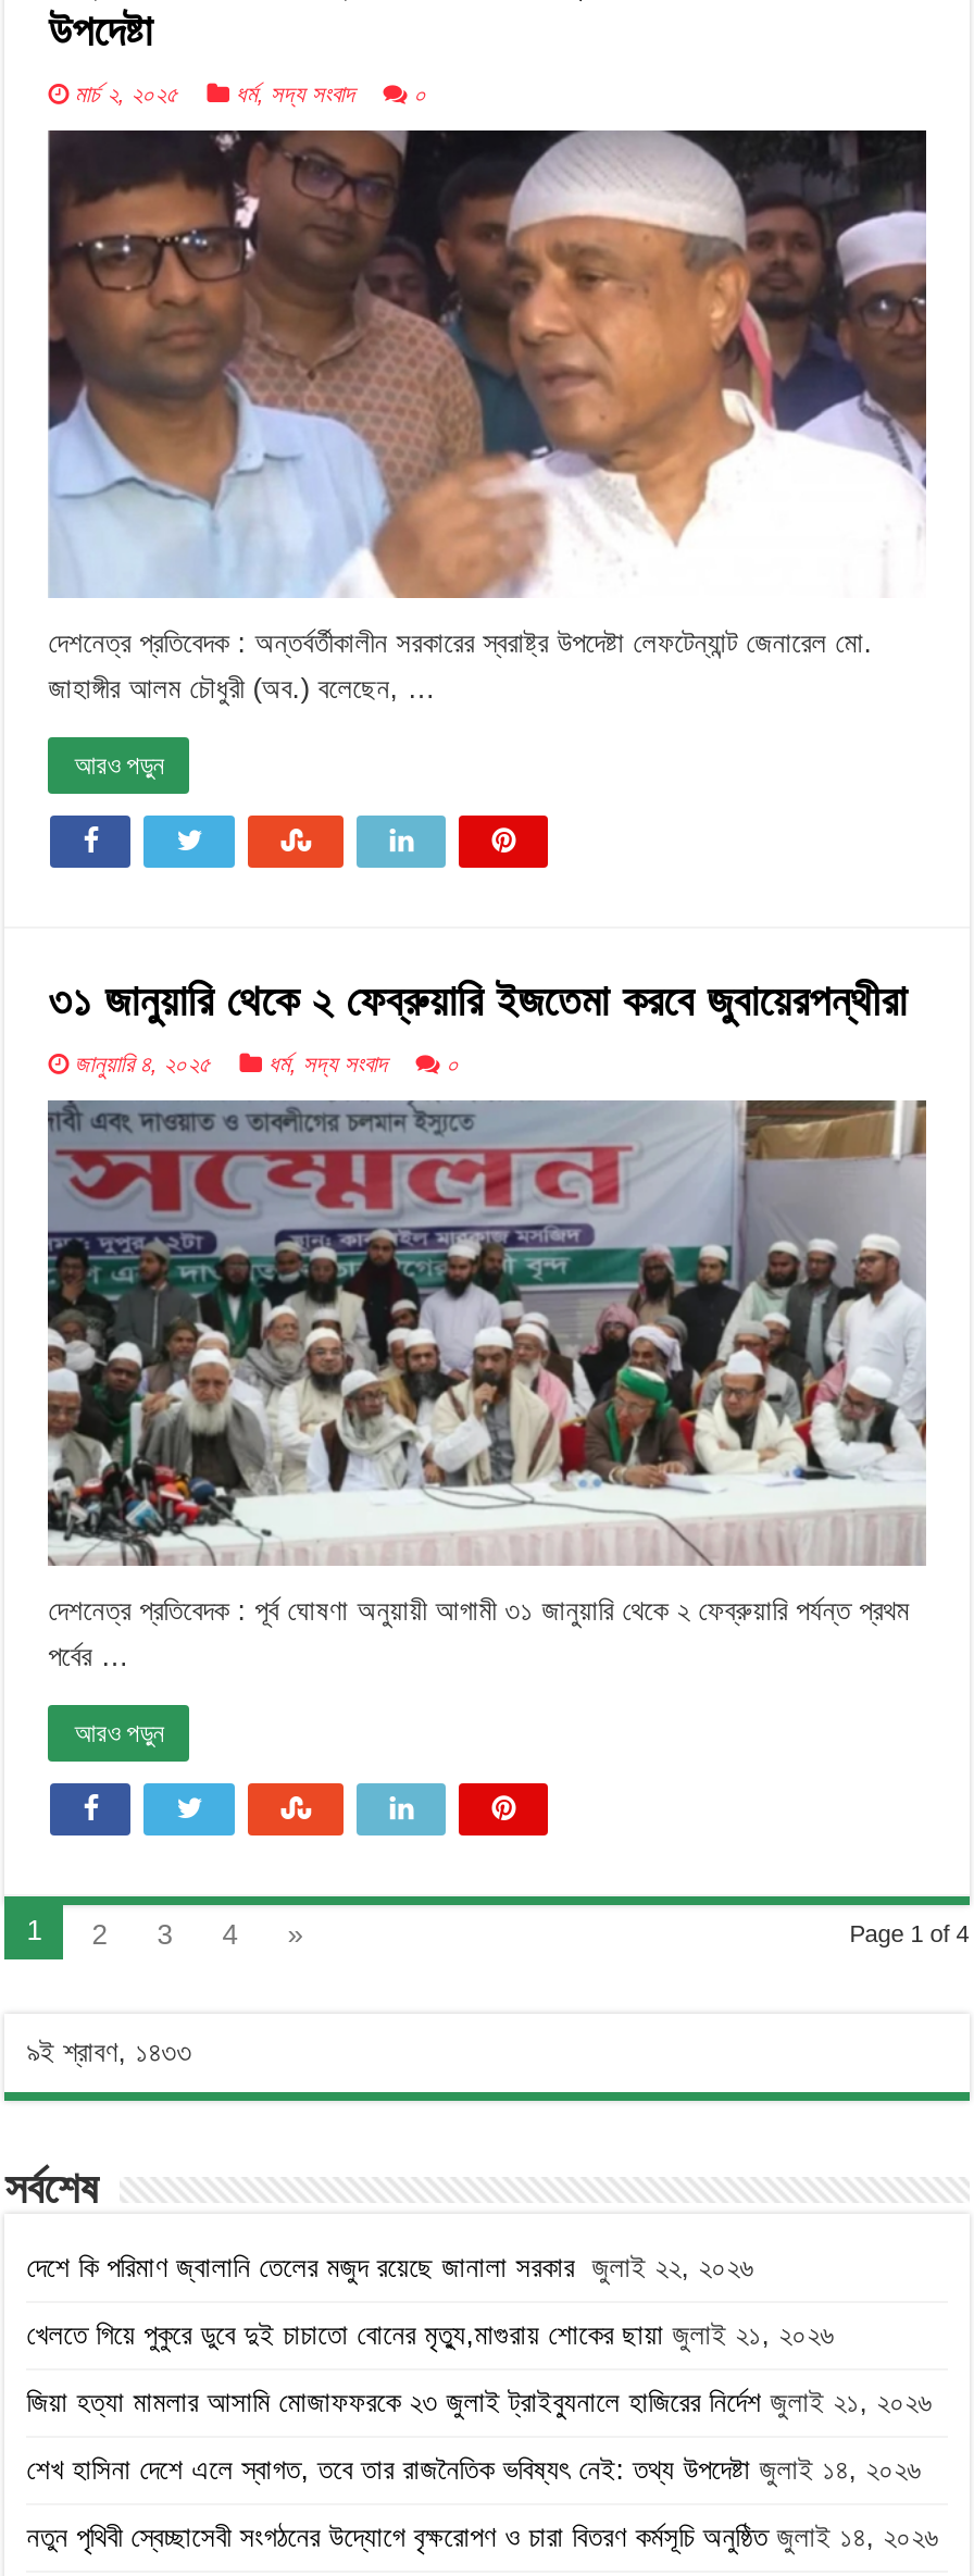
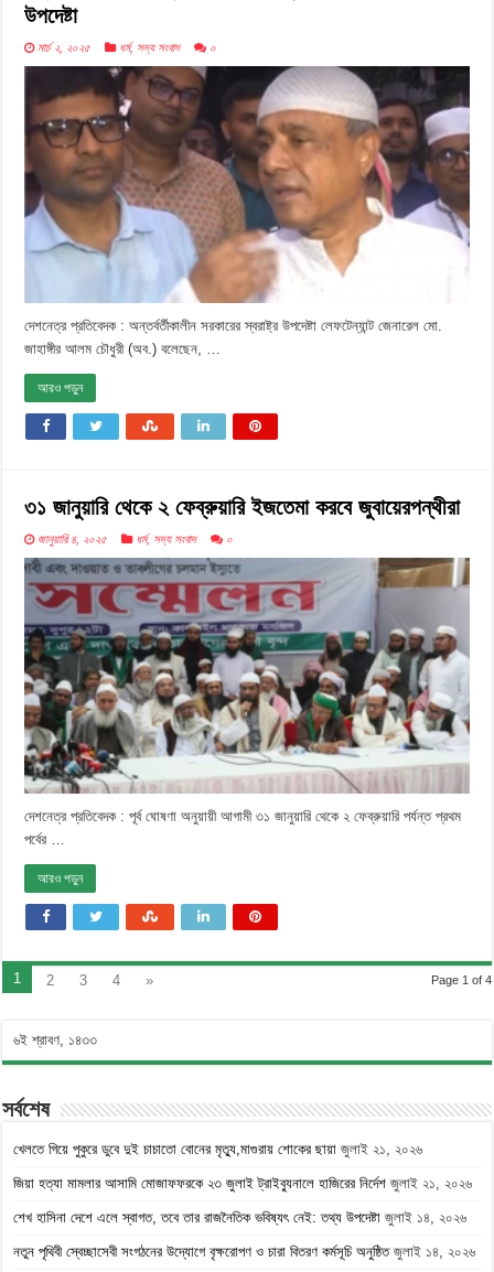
- ৯ই শ্রাবণ, ১৪৩৩
+ ৬ই শ্রাবণ, ১৪৩৩

- দেশে কি পরিমাণ জ্বালানি তেলের মজুদ রয়েছে জানালা সরকার জুলাই ২২, ২০২৬
